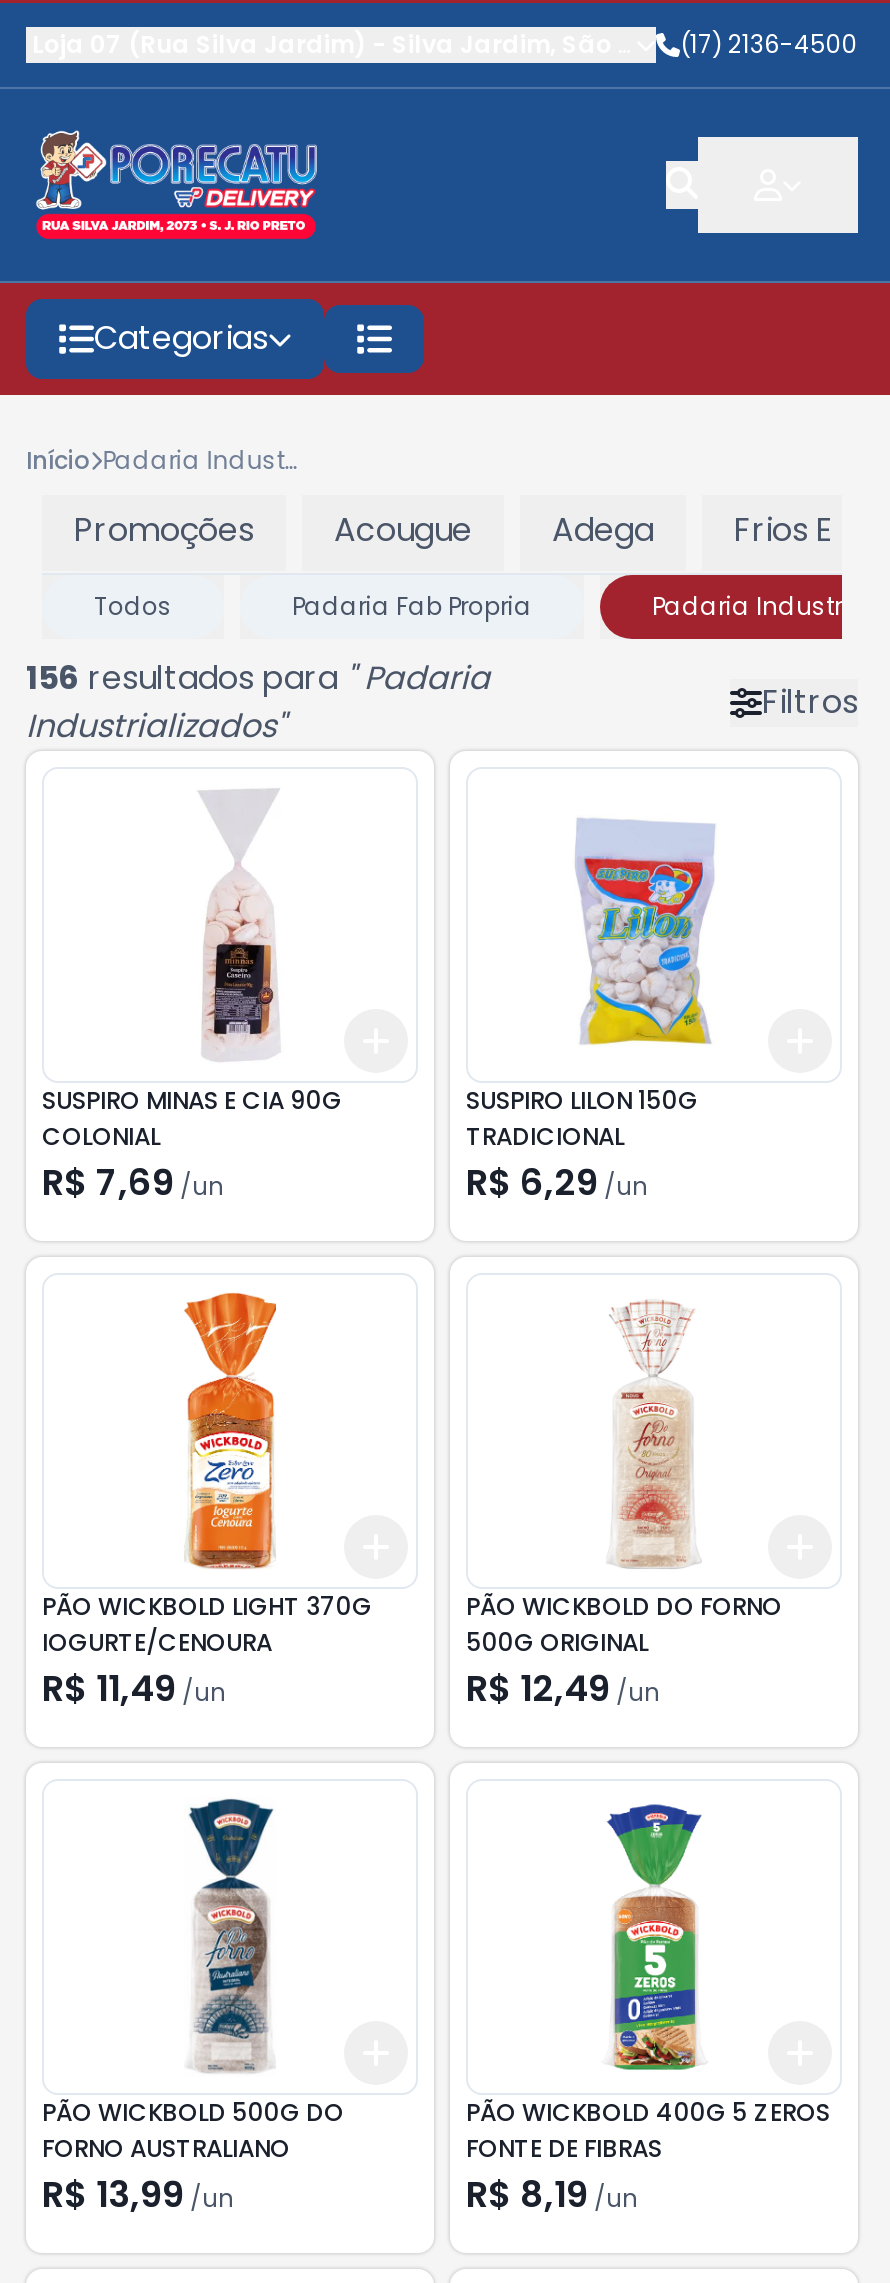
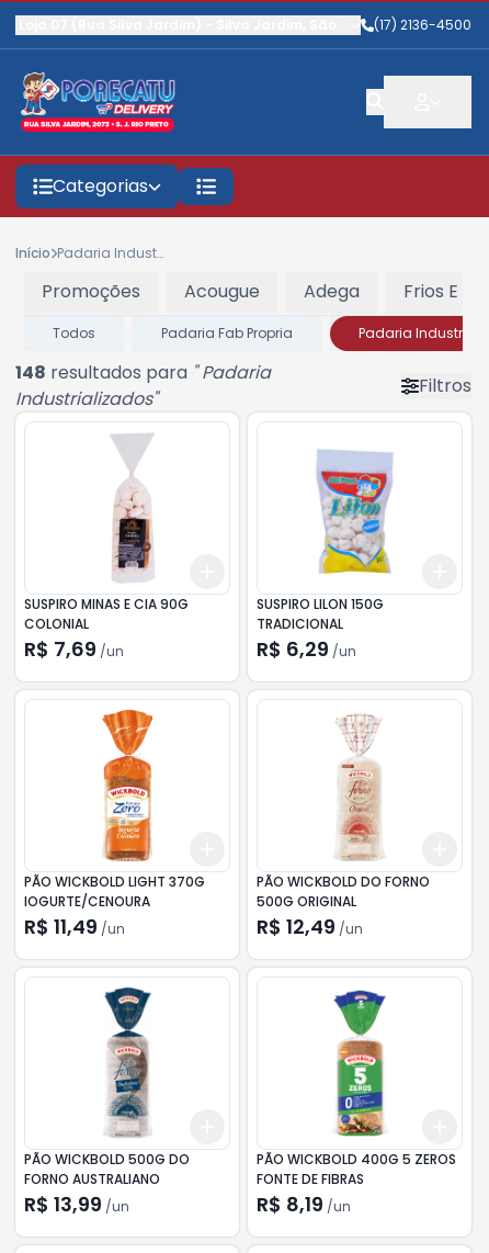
- 156 resultados para " Padaria
+ 148 resultados para " Padaria
